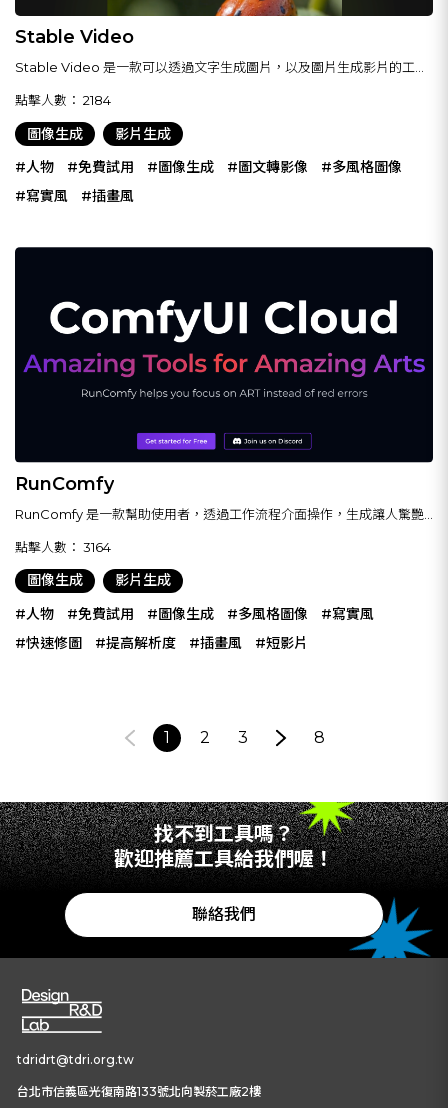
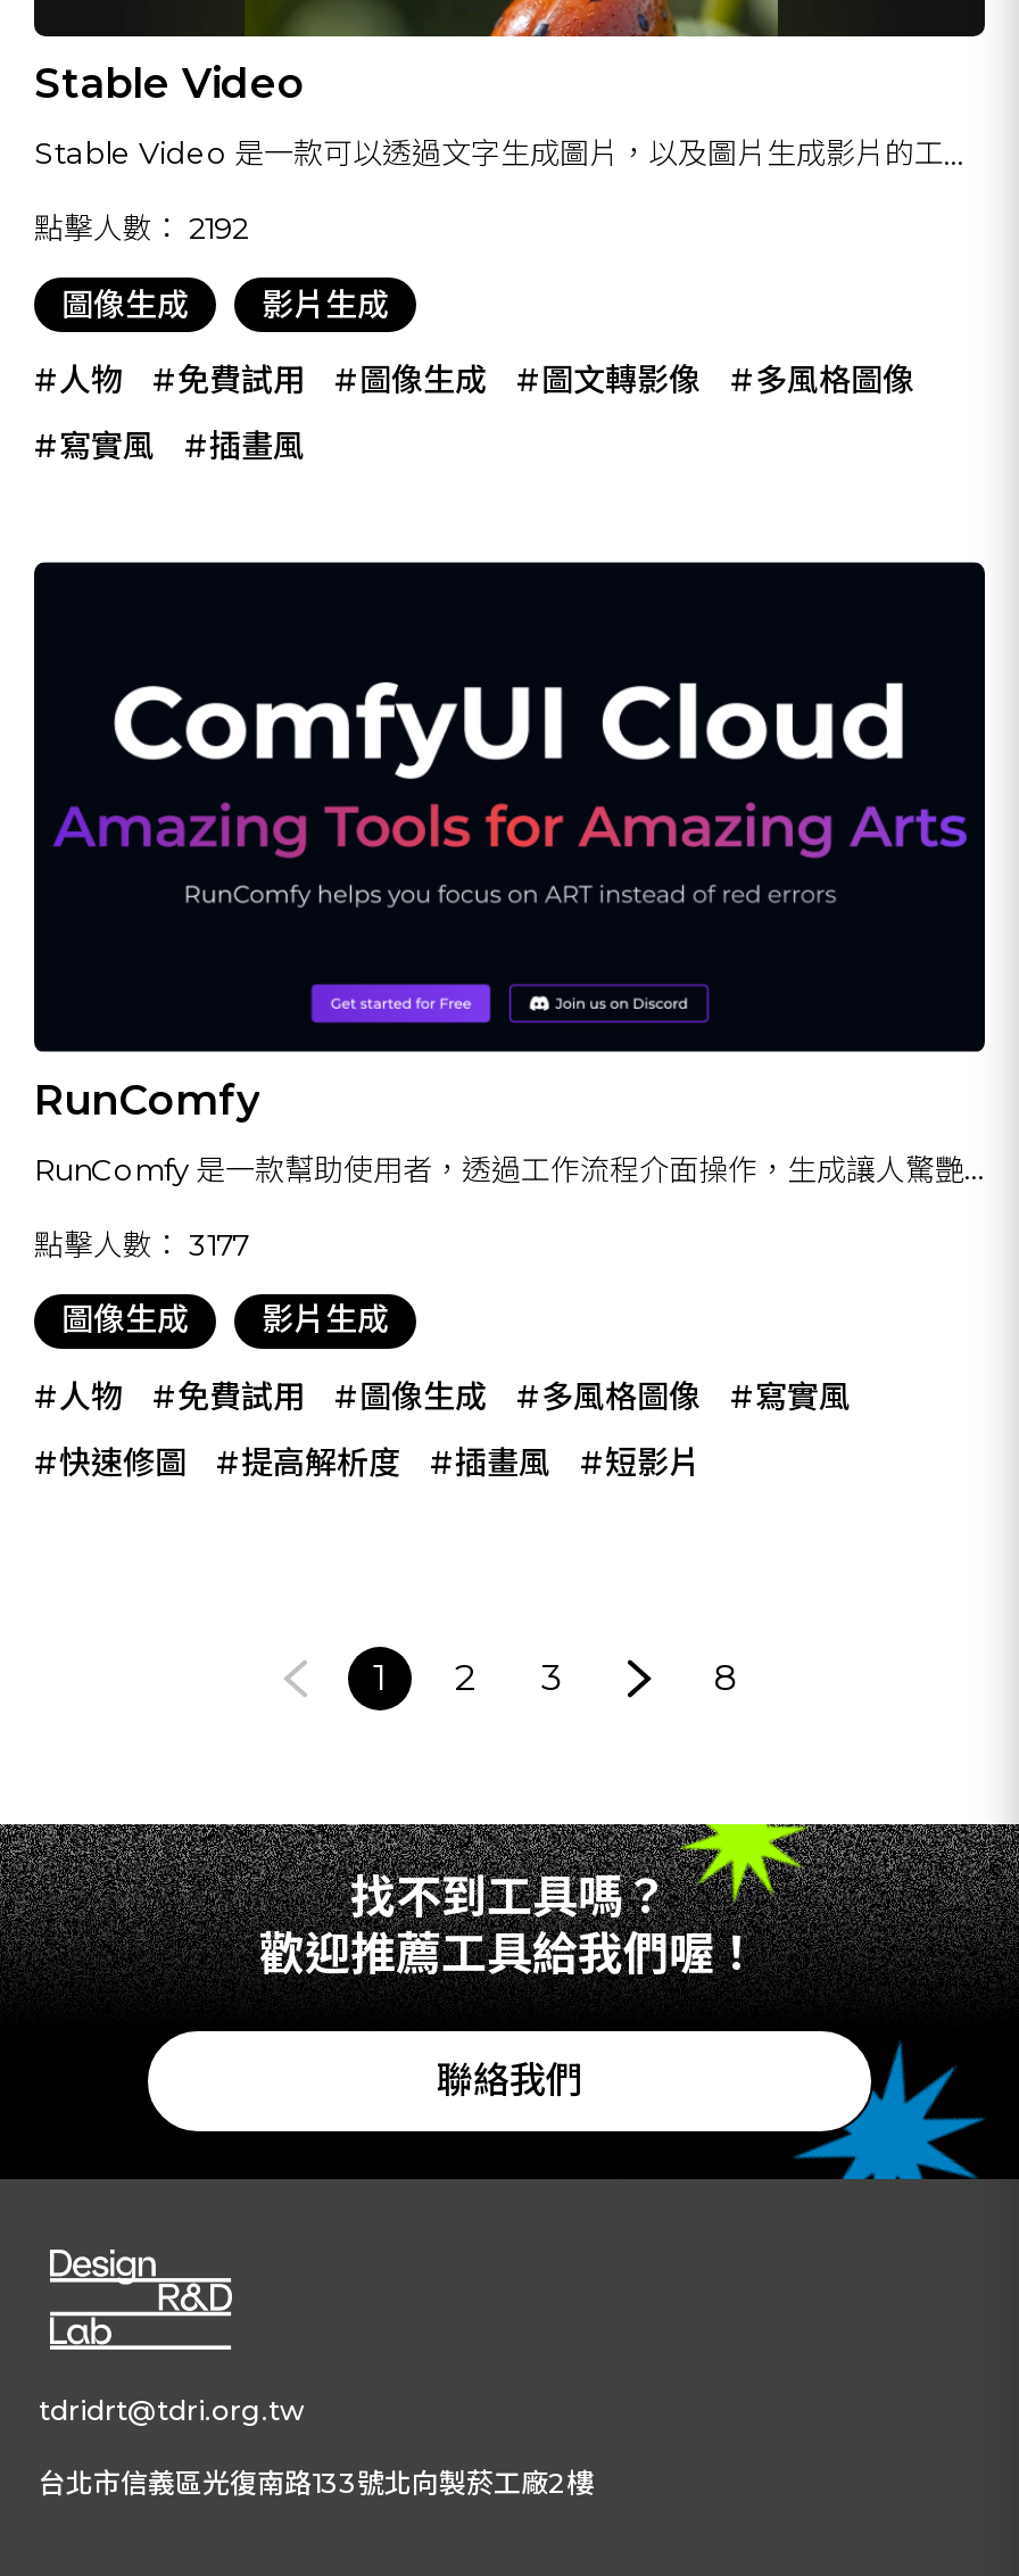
- 點擊人數：2184
+ 點擊人數：2192

- 點擊人數：3164
+ 點擊人數：3177
